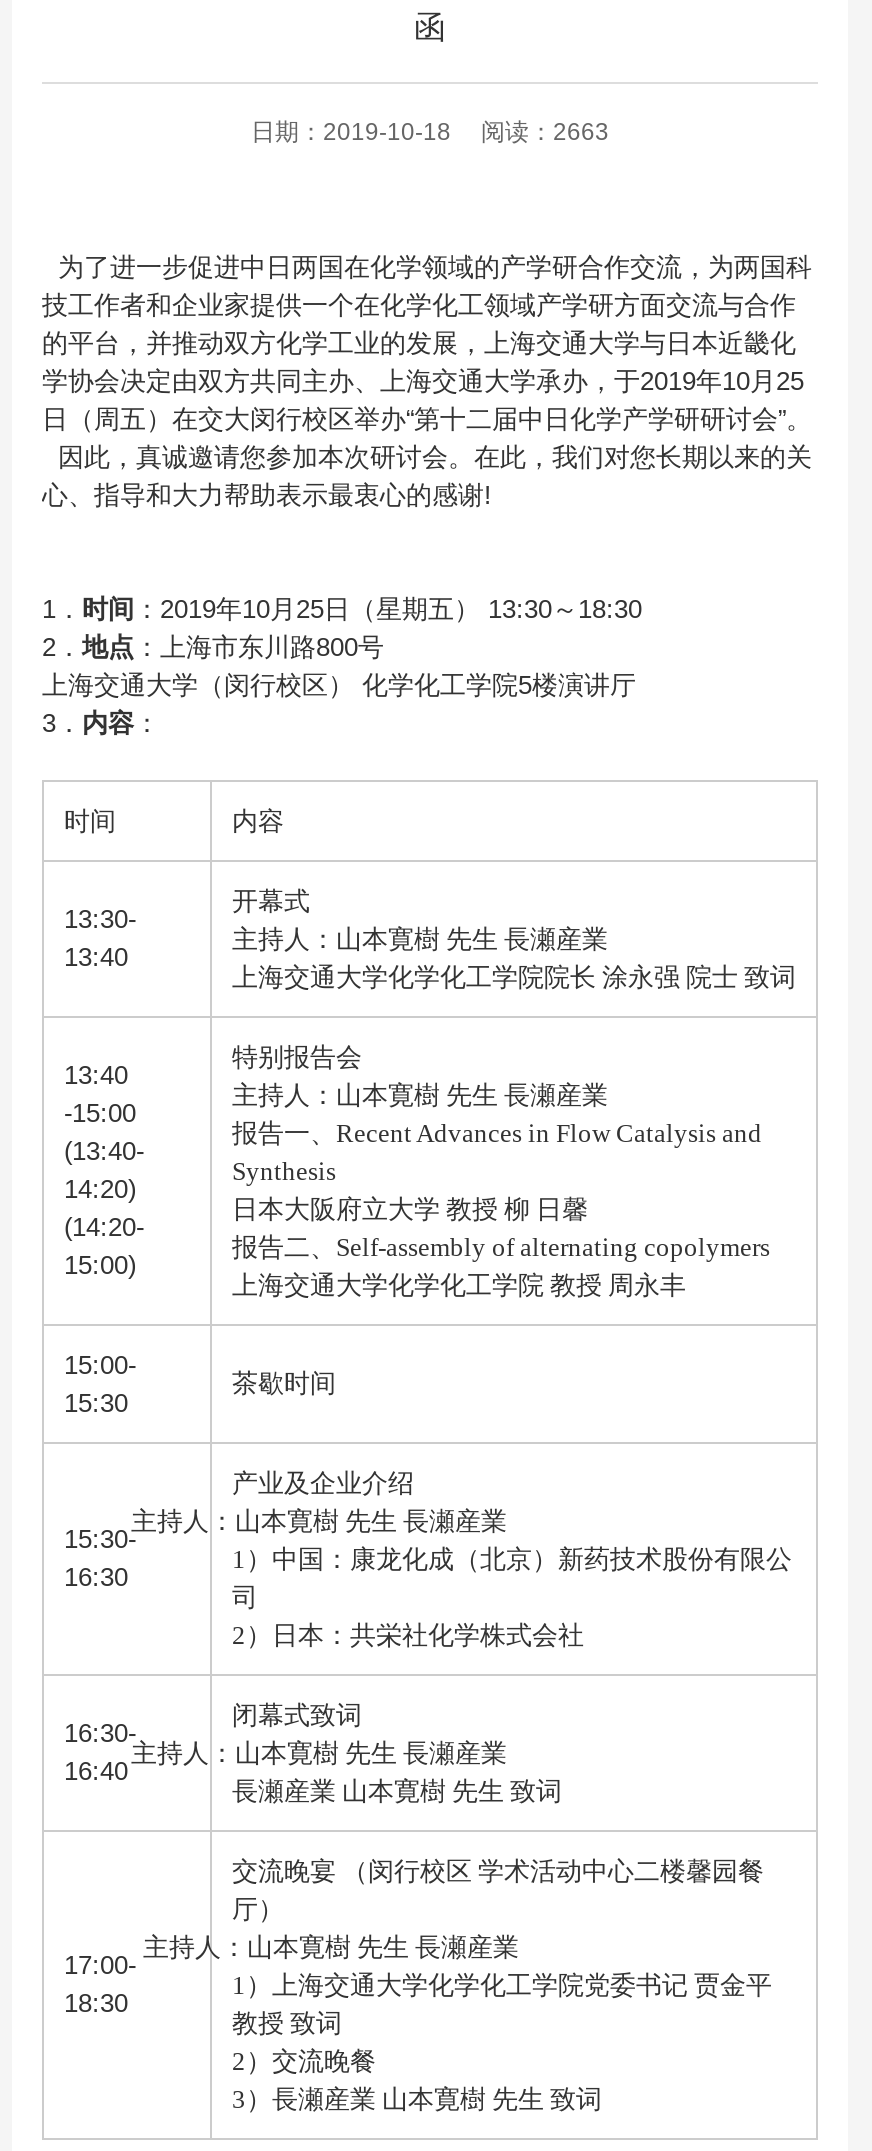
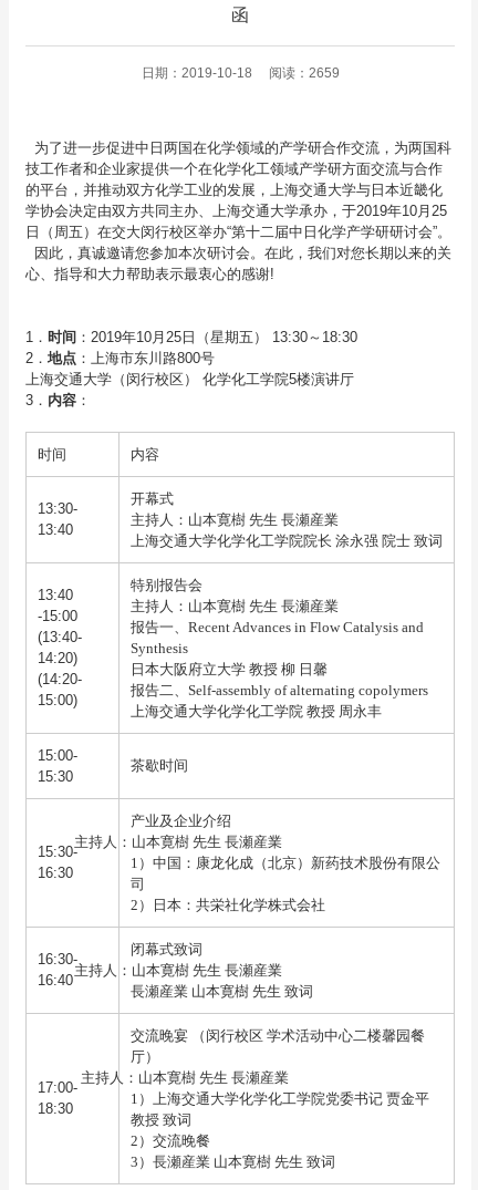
- 日期：2019-10-18 阅读：2663
+ 日期：2019-10-18 阅读：2659
